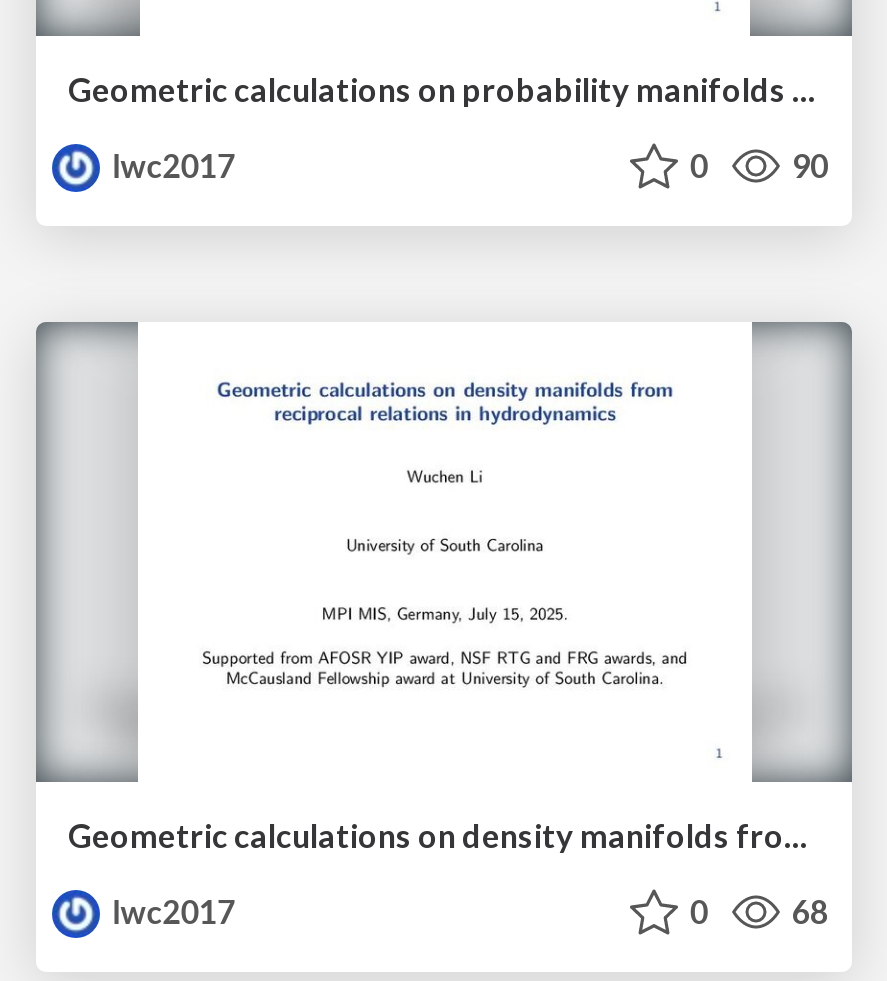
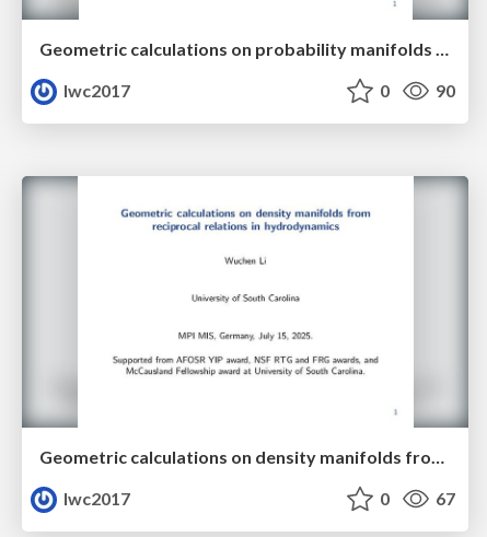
- 68
+ 67
